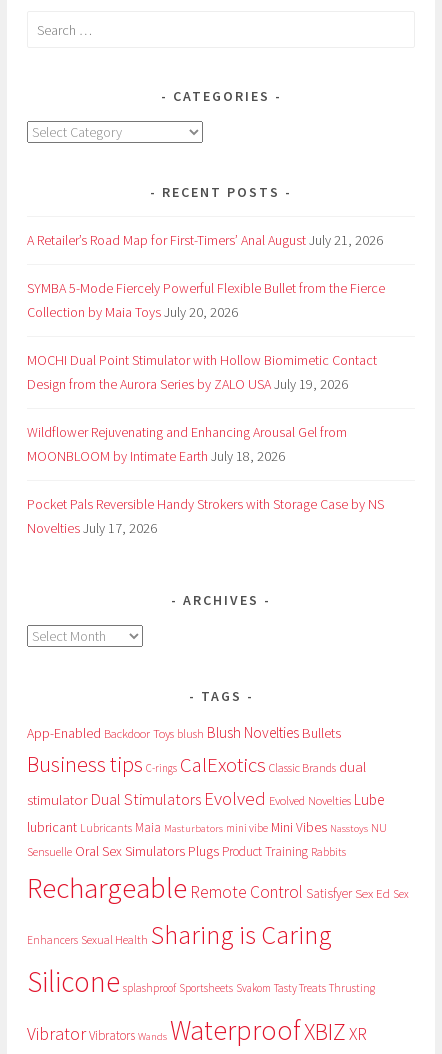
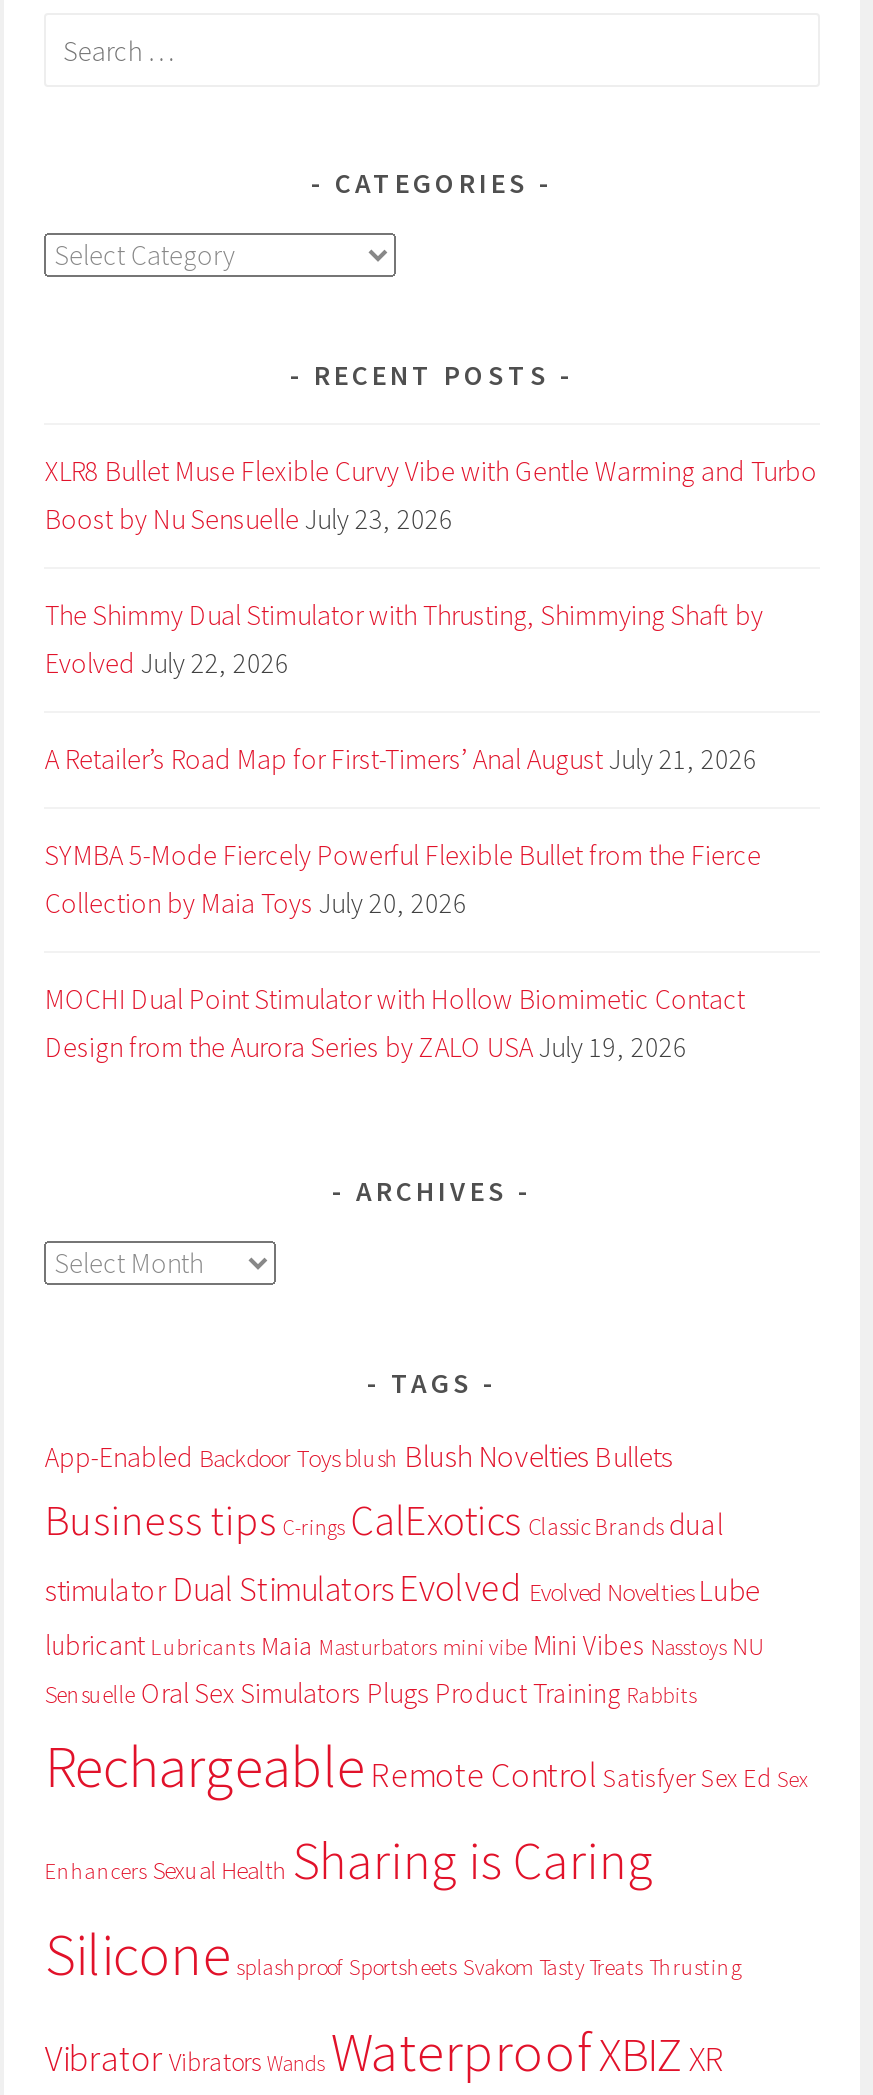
+ XLR8 Bullet Muse Flexible Curvy Vibe with Gentle Warming and Turbo
+ Boost by Nu Sensuelle July 23, 2026
+ The Shimmy Dual Stimulator with Thrusting, Shimmying Shaft by
+ Evolved July 22, 2026

moved down: A Retailer’s Road Map for First-Timers’ Anal August July 21, 2026 | SYMBA 5-Mode Fiercely Powerful Flexible Bullet from the Fierce | Collection by Maia Toys July 20, 2026 | MOCHI Dual Point Stimulator with Hollow Biomimetic Contact | Design from the Aurora Series by ZALO USA July 19, 2026

- Wildflower Rejuvenating and Enhancing Arousal Gel from
- MOONBLOOM by Intimate Earth July 18, 2026
- Pocket Pals Reversible Handy Strokers with Storage Case by NS
- Novelties July 17, 2026
